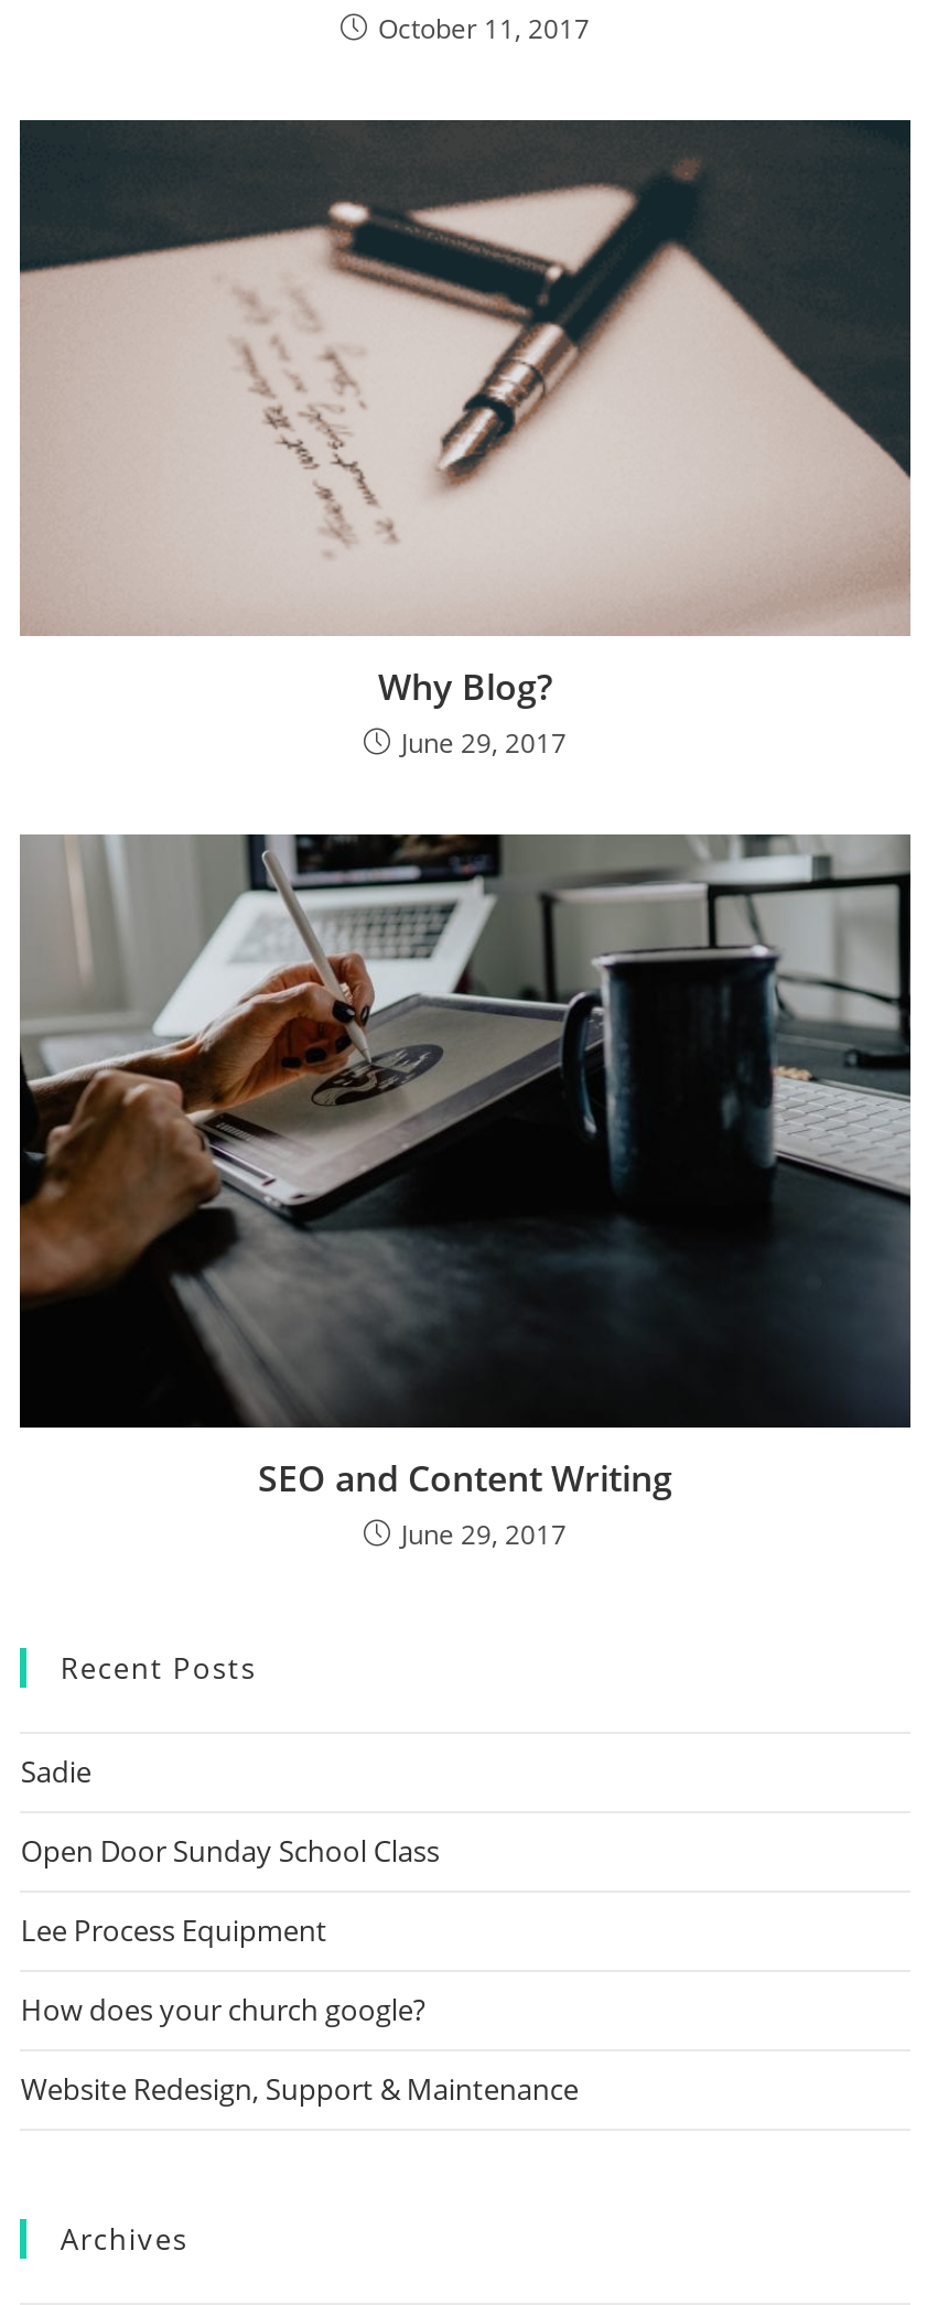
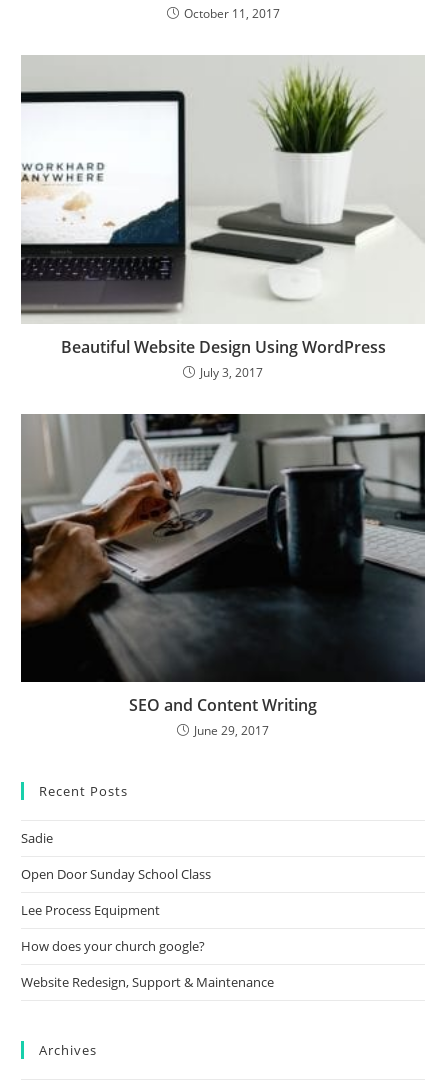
- [image]
- Why Blog?
- June 29, 2017
+ [image]
+ Beautiful Website Design Using WordPress
+ July 3, 2017
